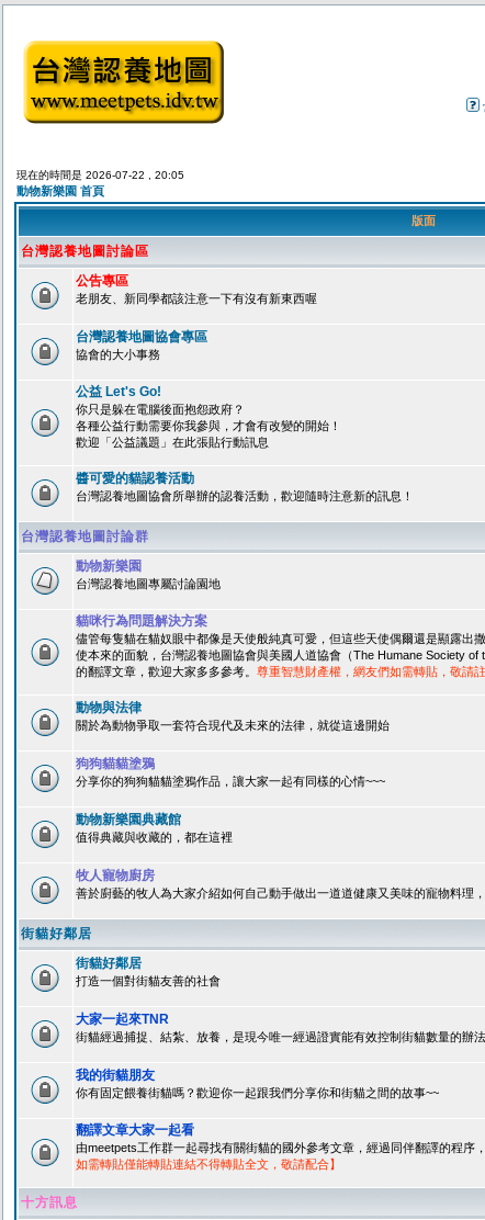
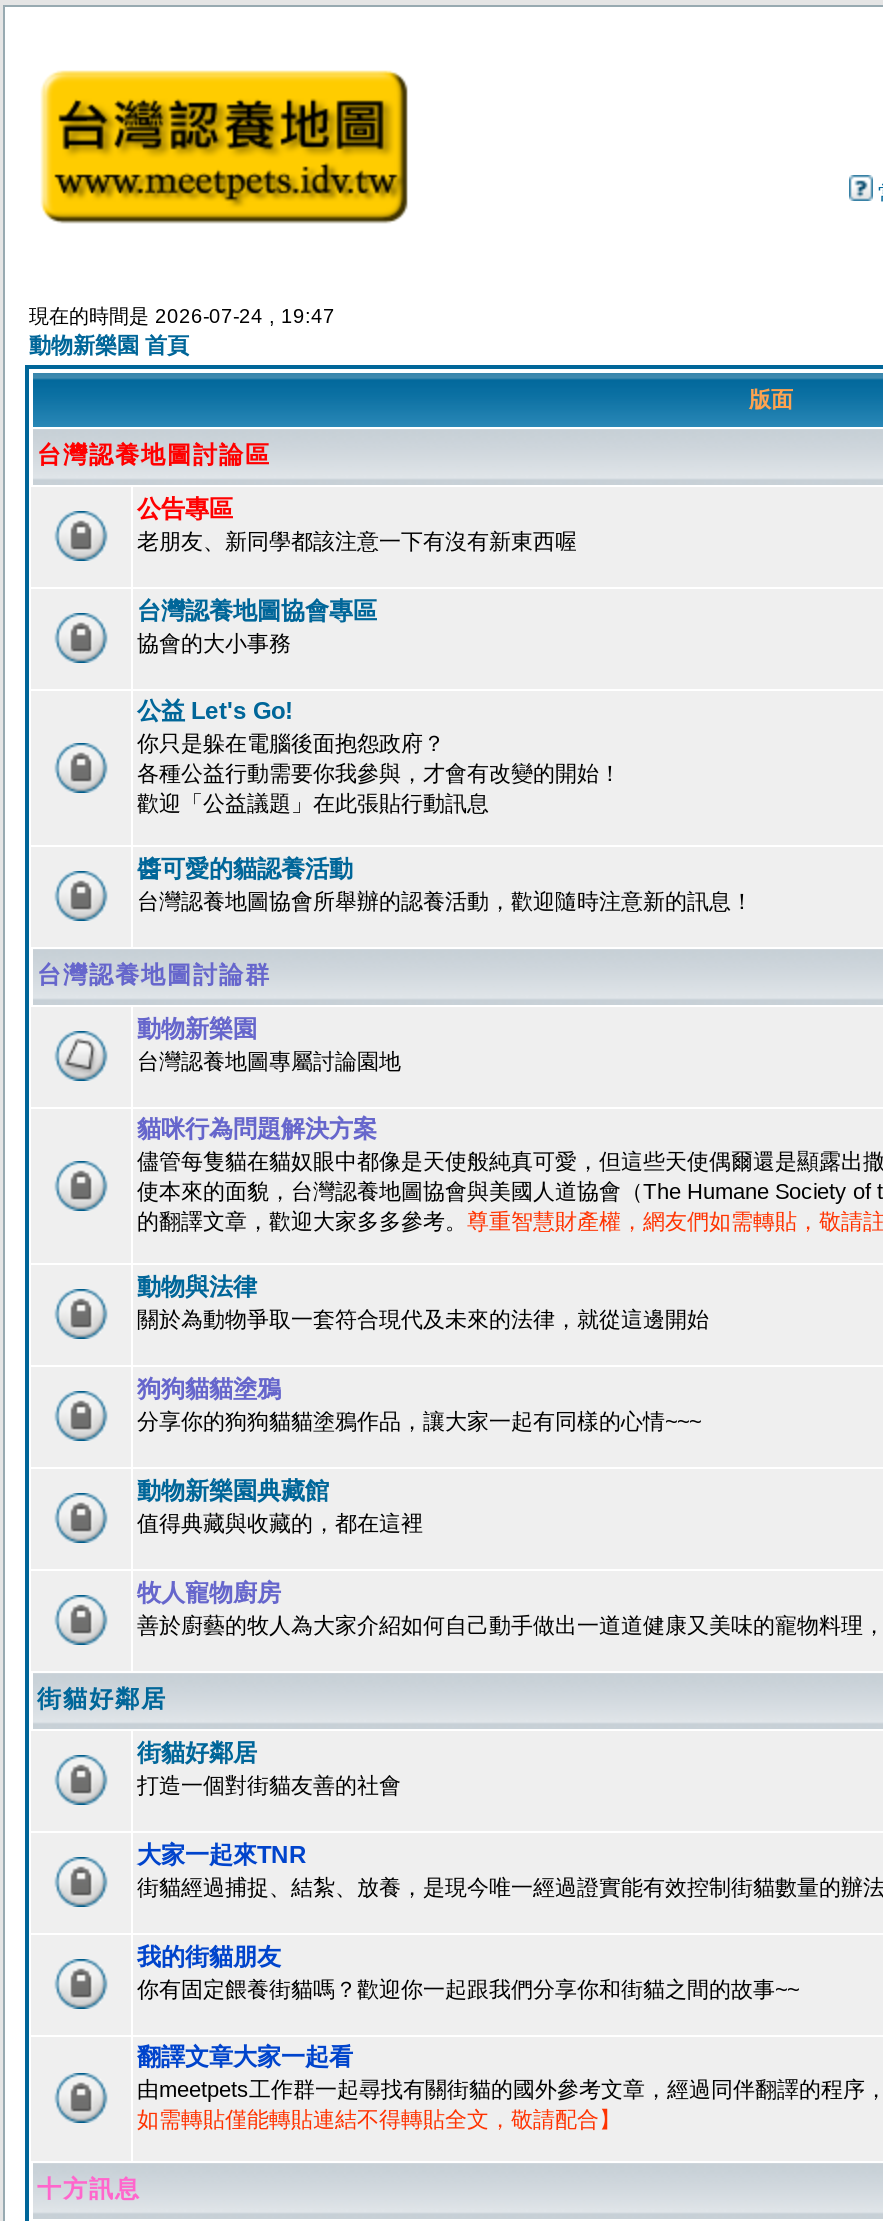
- 現在的時間是 2026-07-22 , 20:05
+ 現在的時間是 2026-07-24 , 19:47
